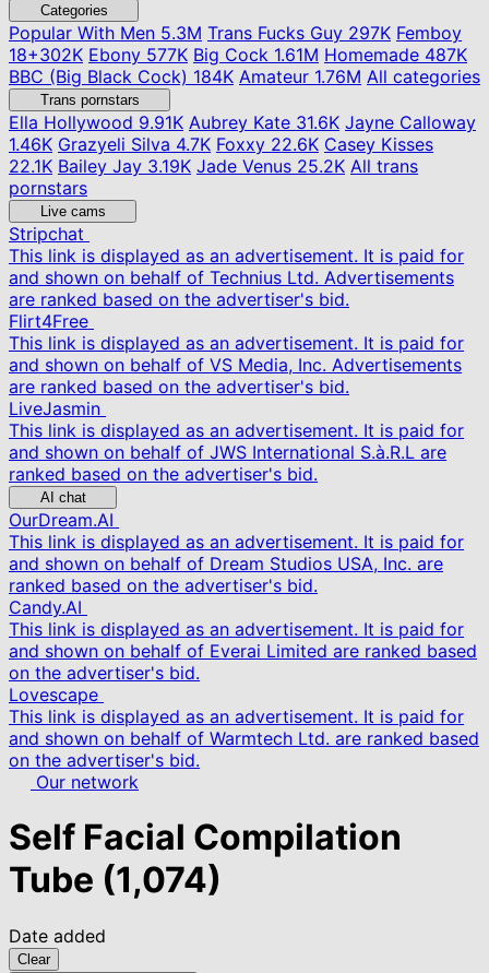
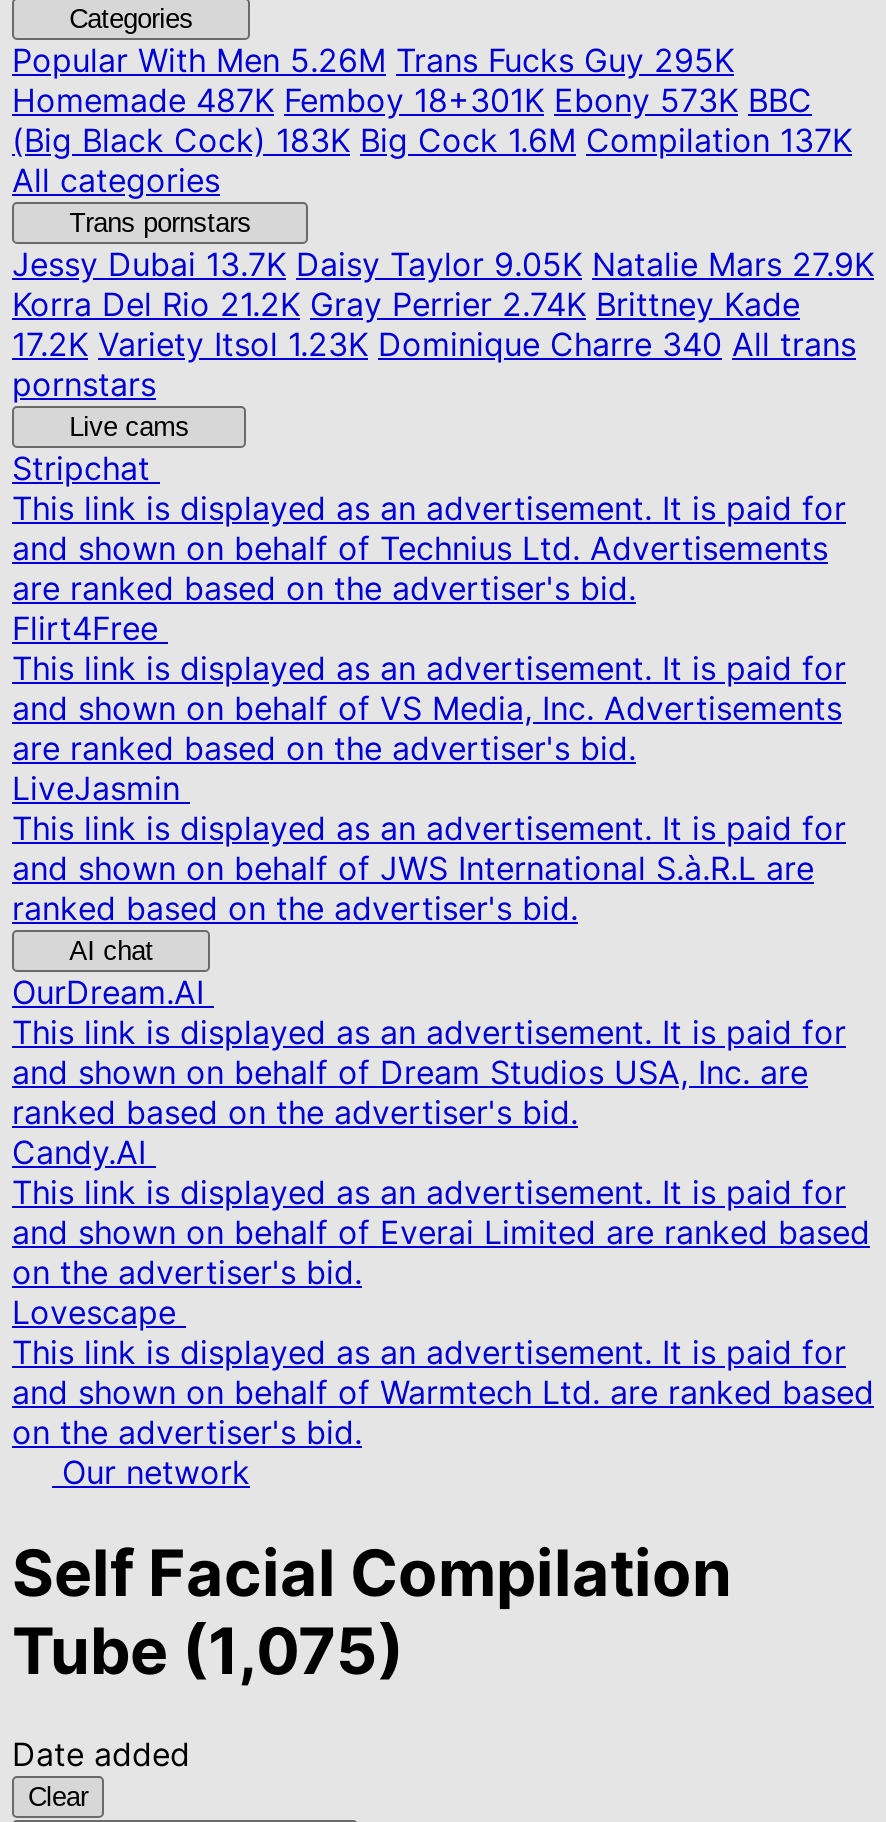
- Popular With Men 5.3M Trans Fucks Guy 297K Femboy
- 18+302K Ebony 577K Big Cock 1.61M Homemade 487K
- BBC (Big Black Cock) 184K Amateur 1.76M All categories
+ Popular With Men 5.26M Trans Fucks Guy 295K
+ Homemade 487K Femboy 18+301K Ebony 573K BBC
+ (Big Black Cock) 183K Big Cock 1.6M Compilation 137K
+ All categories

- Ella Hollywood9.91K Aubrey Kate 31.6K Jayne Calloway
- 1.46K Grazyeli Silva 4.7K Foxxy 22.6K Casey Kisses
- 22.1K Bailey Jay 3.19K Jade Venus 25.2K All trans
+ Jessy Dubai13.7K Daisy Taylor 9.05K Natalie Mars 27.9K
+ Korra Del Rio 21.2K Gray Perrier 2.74K Brittney Kade
+ 17.2K Variety Itsol 1.23K Dominique Charre 340 All trans

- Tube (1,074)
+ Tube (1,075)
